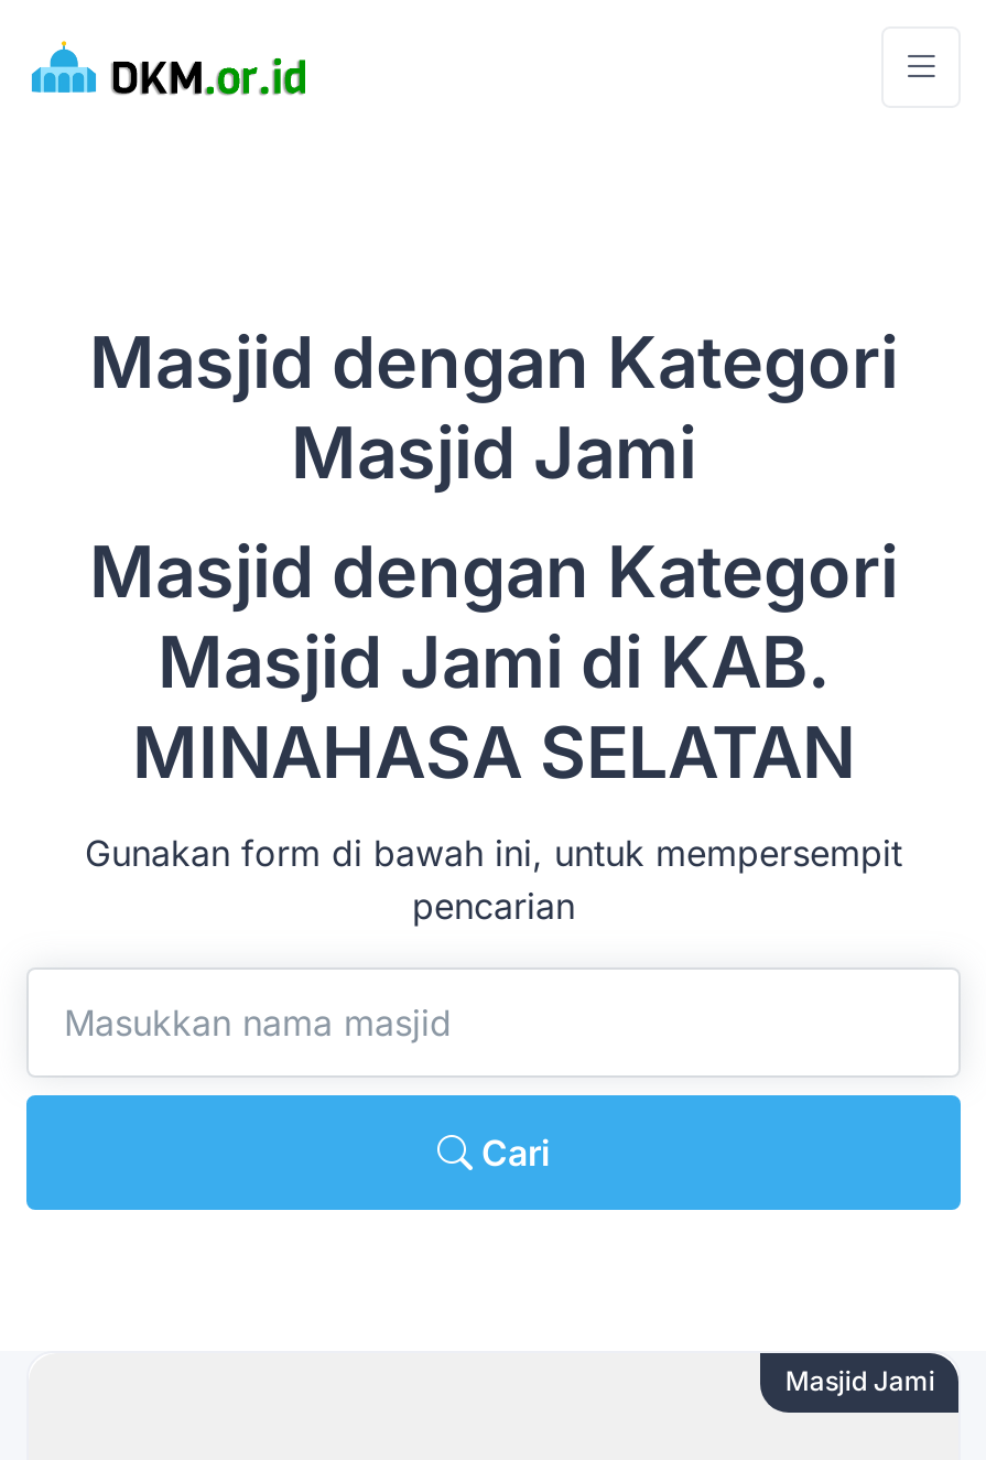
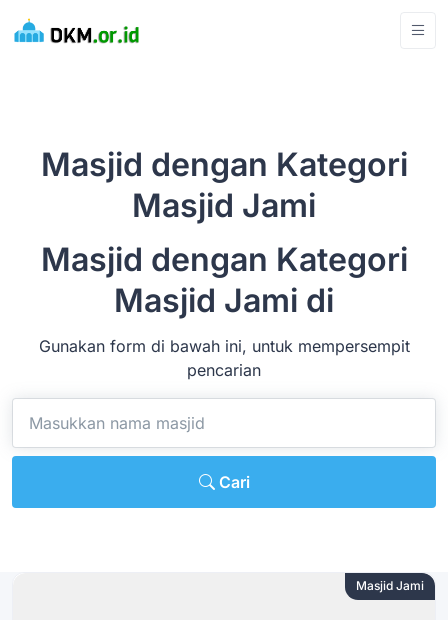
- Masjid Jami di KAB.
- MINAHASA SELATAN
+ Masjid Jami di
